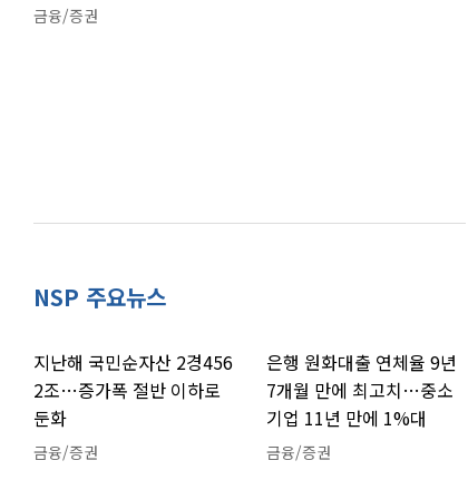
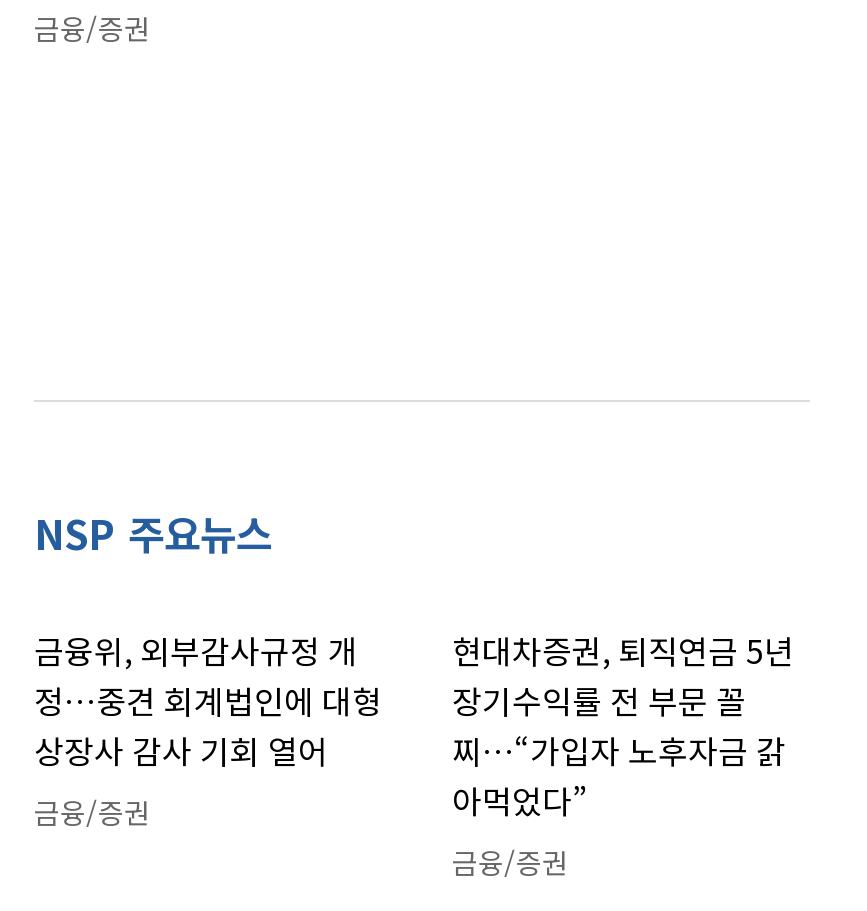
- 지난해 국민순자산 2경456
- 2조…증가폭 절반 이하로
- 둔화
+ 금융위, 외부감사규정 개
+ 정…중견 회계법인에 대형
+ 상장사 감사 기회 열어

- 은행 원화대출 연체율 9년
- 7개월 만에 최고치…중소
- 기업 11년 만에 1%대
+ 현대차증권, 퇴직연금 5년
+ 장기수익률 전 부문 꼴
+ 찌…“가입자 노후자금 갉
+ 아먹었다”
